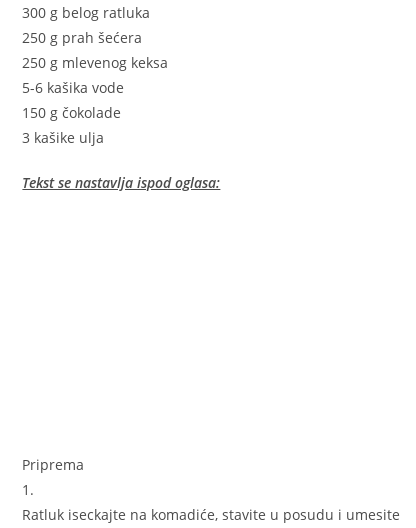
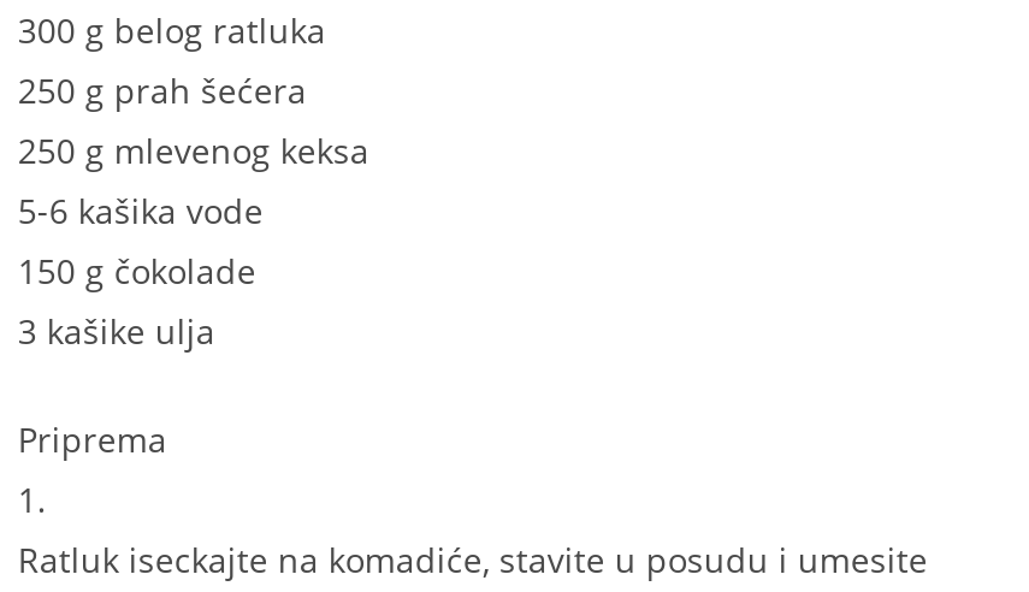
- Tekst se nastavlja ispod oglasa:
